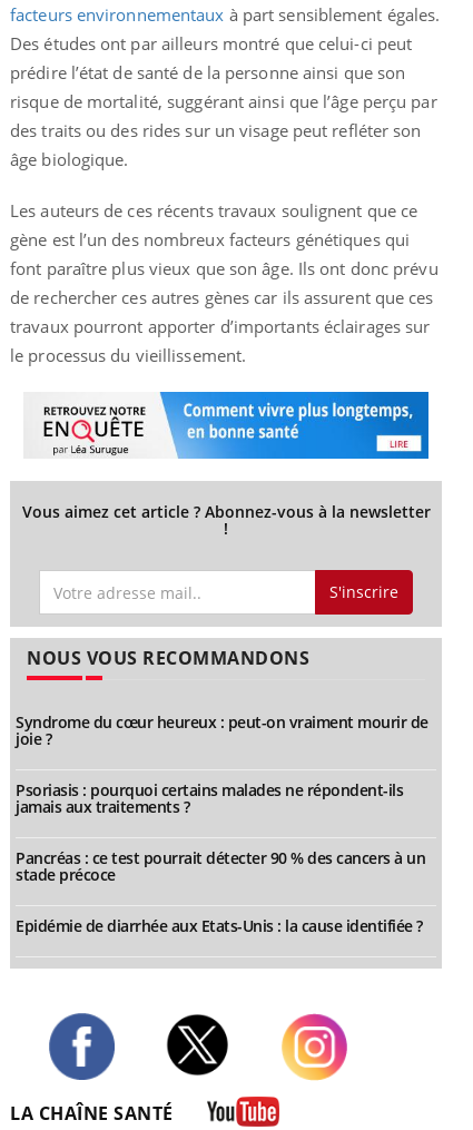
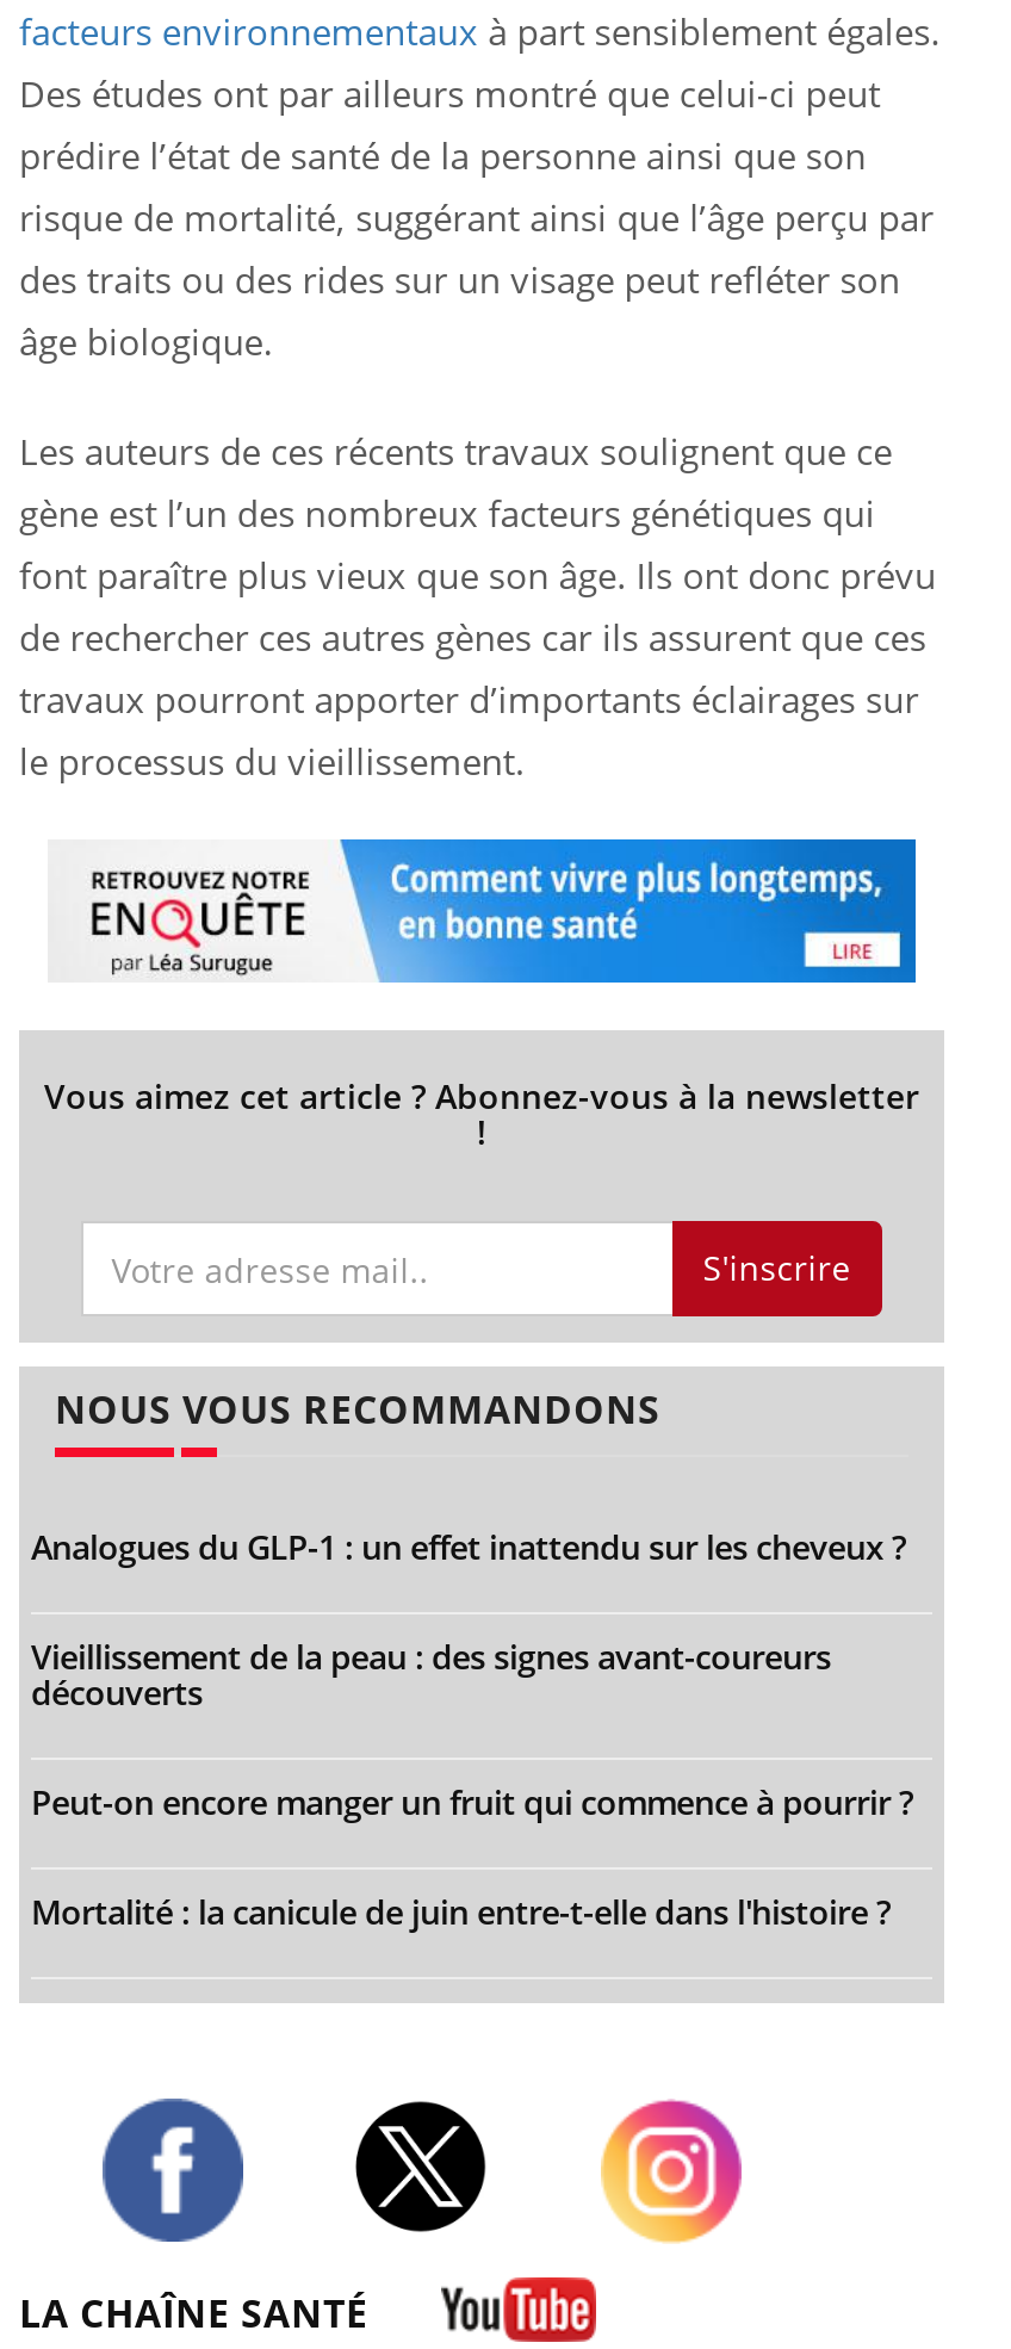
- Syndrome du cœur heureux : peut-on vraiment mourir de
- joie ?
+ Analogues du GLP-1 : un effet inattendu sur les cheveux ?

- Psoriasis : pourquoi certains malades ne répondent-ils
- jamais aux traitements ?
+ Vieillissement de la peau : des signes avant-coureurs
+ découverts

- Pancréas : ce test pourrait détecter 90 % des cancers à un
- stade précoce
+ Peut-on encore manger un fruit qui commence à pourrir ?

- Epidémie de diarrhée aux Etats-Unis : la cause identifiée ?
+ Mortalité : la canicule de juin entre-t-elle dans l'histoire ?
